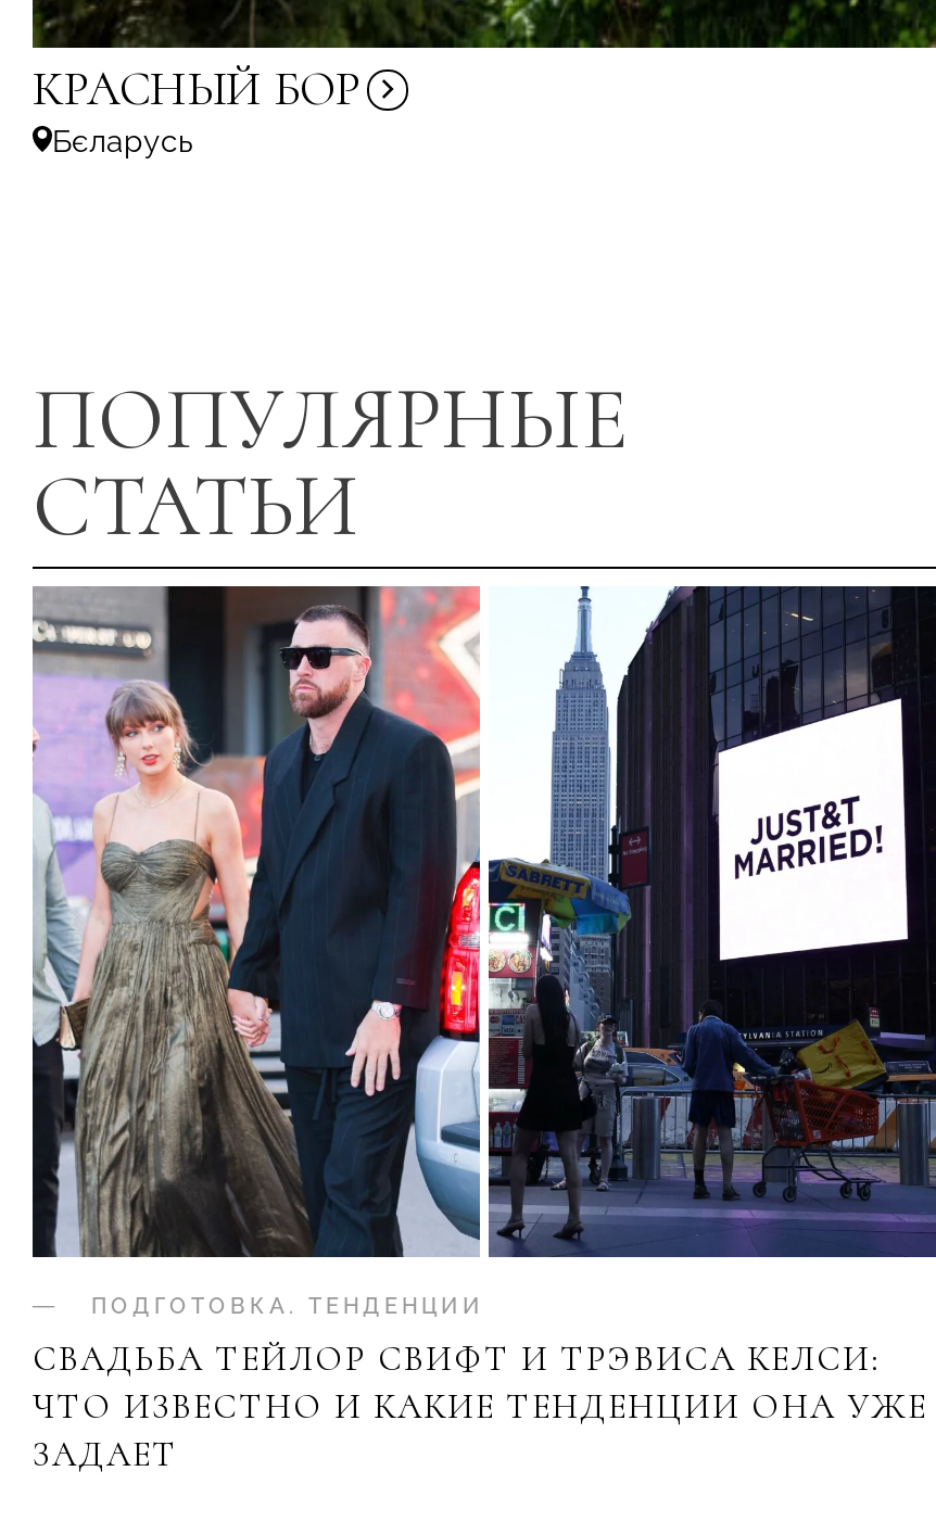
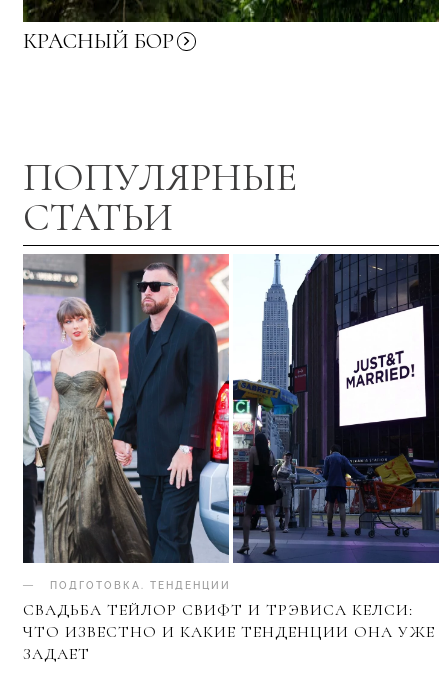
- Бєларусь
